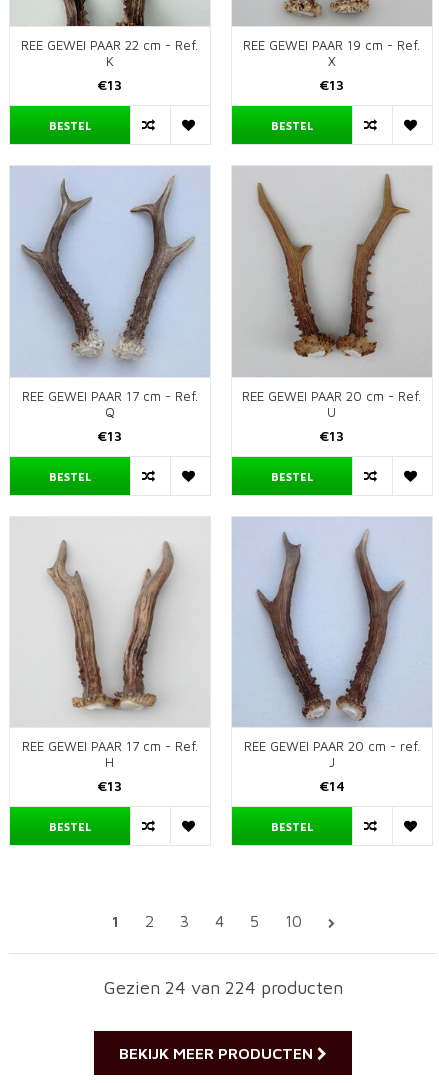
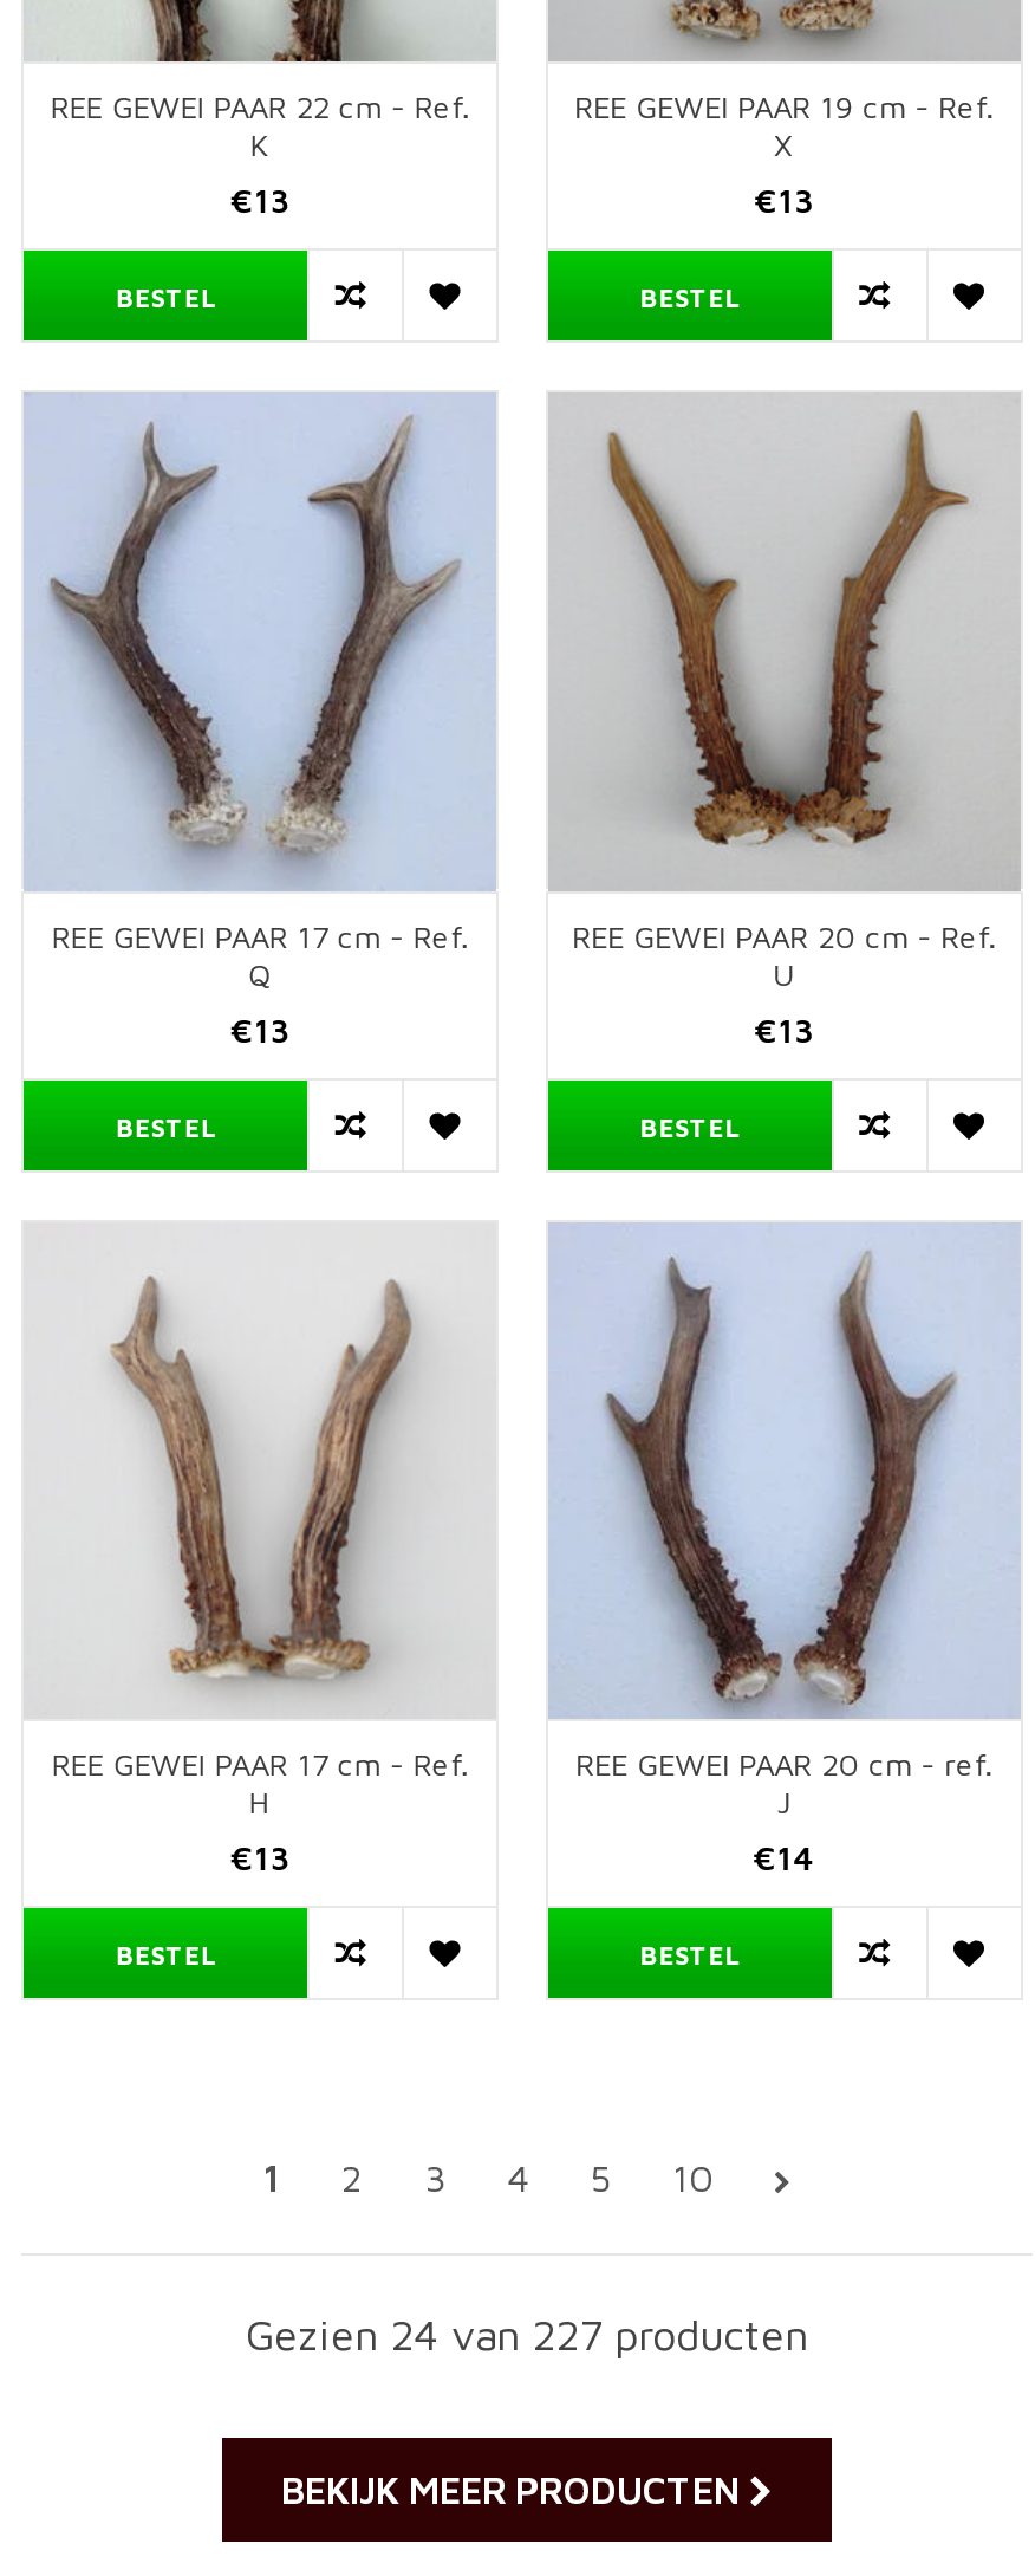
- Gezien 24 van 224 producten
+ Gezien 24 van 227 producten
